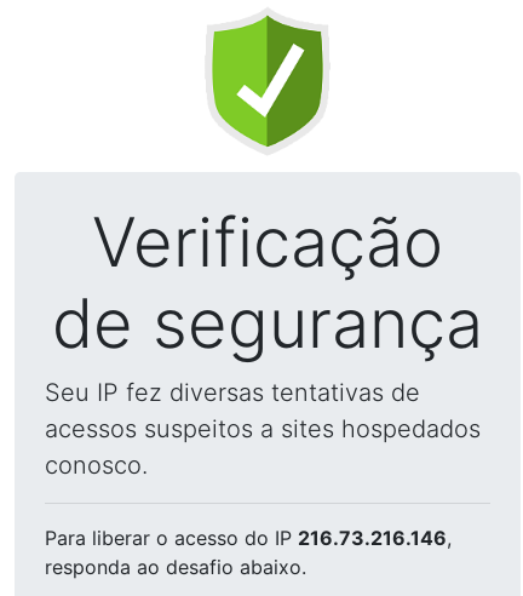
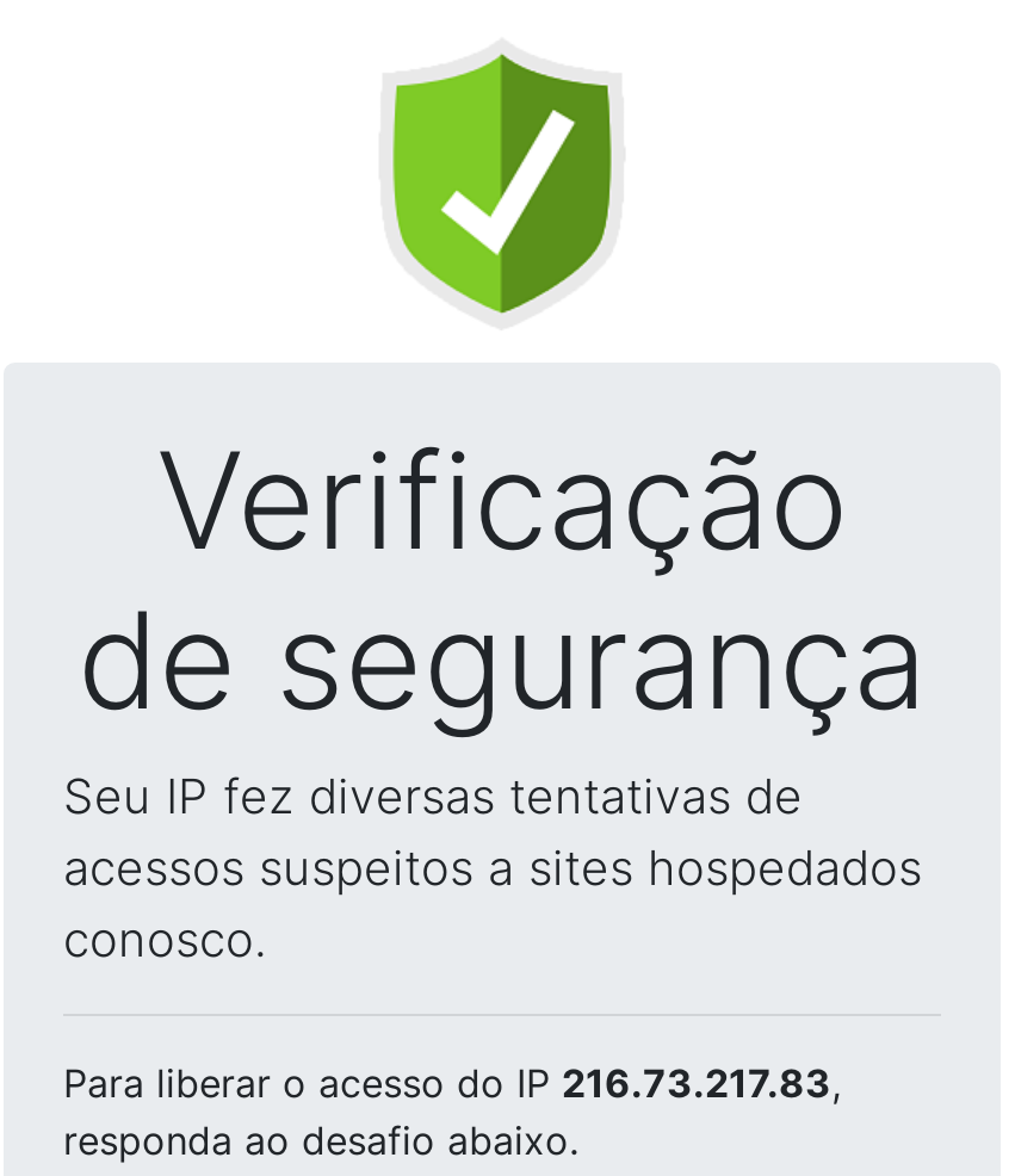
- Para liberar o acesso do IP 216.73.216.146,
+ Para liberar o acesso do IP 216.73.217.83,
